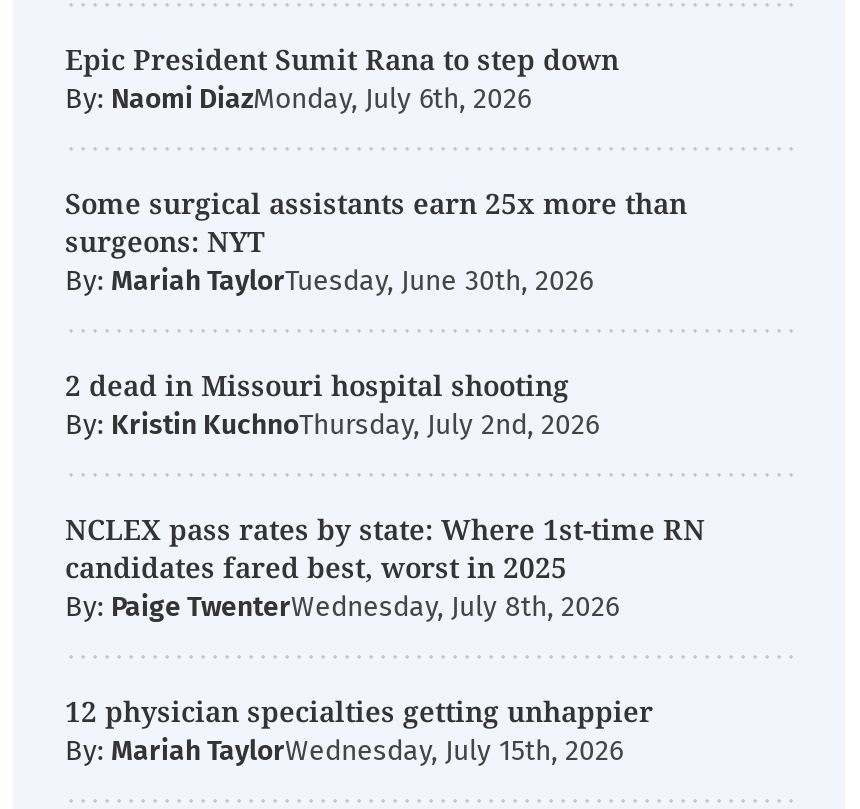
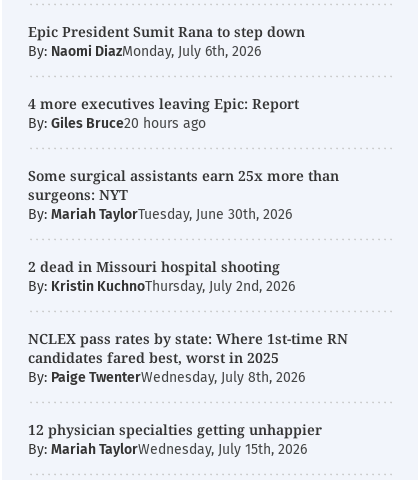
+ 4 more executives leaving Epic: Report
+ By: Giles Bruce20 hours ago
